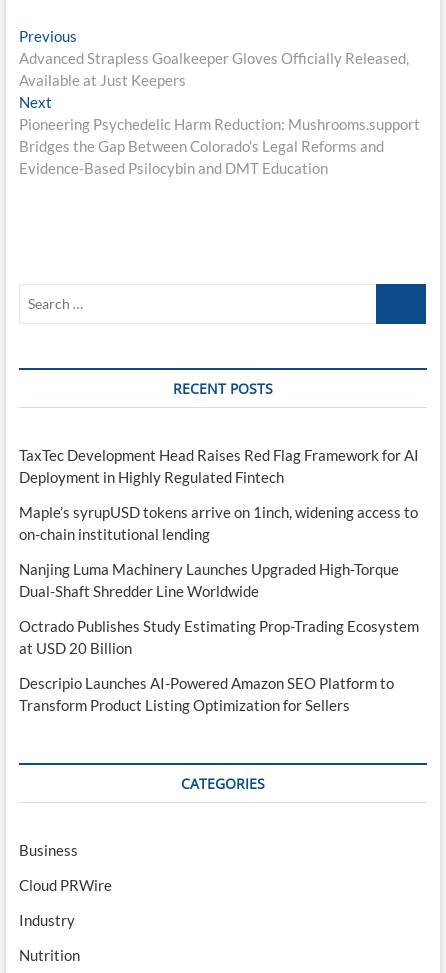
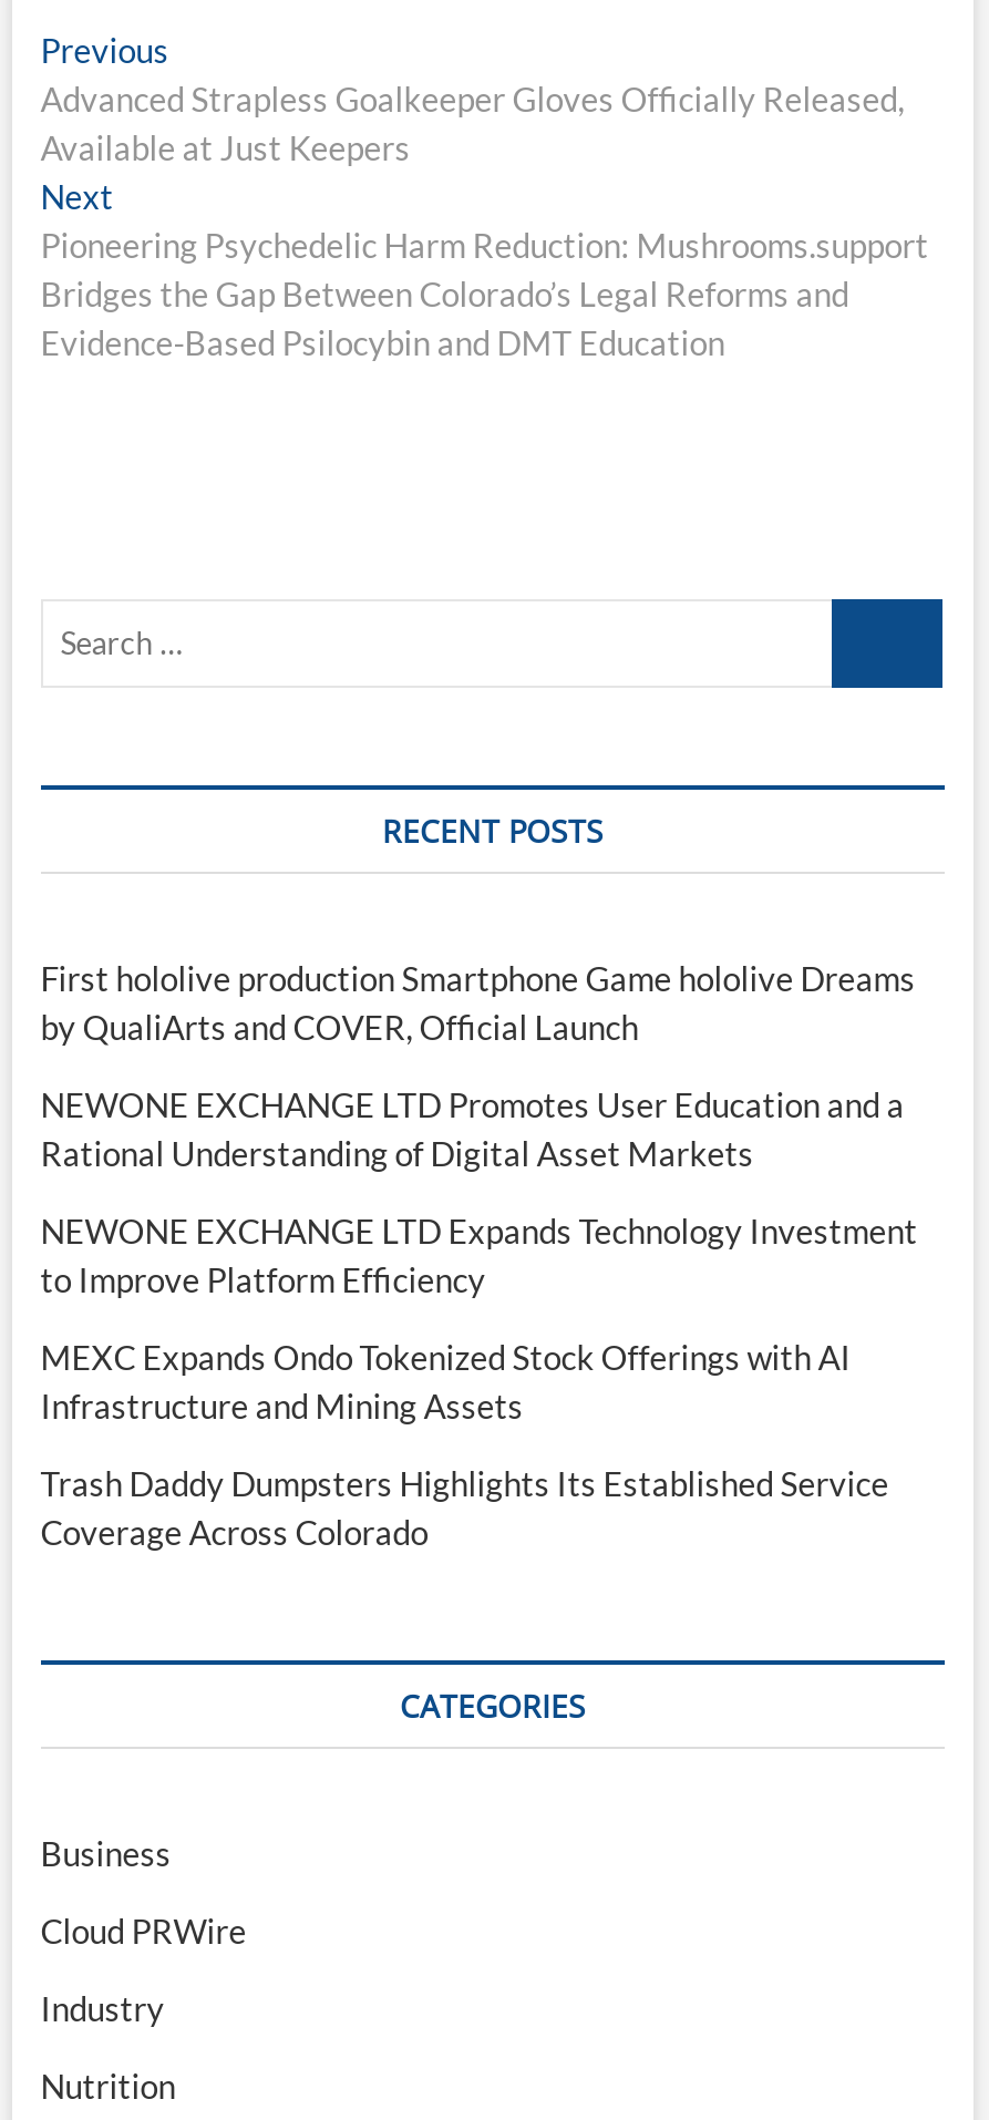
- TaxTec Development Head Raises Red Flag Framework for AI
- Deployment in Highly Regulated Fintech
+ First hololive production Smartphone Game hololive Dreams
+ by QualiArts and COVER, Official Launch

- Maple’s syrupUSD tokens arrive on 1inch, widening access to
- on-chain institutional lending
+ NEWONE EXCHANGE LTD Promotes User Education and a
+ Rational Understanding of Digital Asset Markets

- Nanjing Luma Machinery Launches Upgraded High-Torque
- Dual-Shaft Shredder Line Worldwide
+ NEWONE EXCHANGE LTD Expands Technology Investment
+ to Improve Platform Efficiency

- Octrado Publishes Study Estimating Prop-Trading Ecosystem
- at USD 20 Billion
+ MEXC Expands Ondo Tokenized Stock Offerings with AI
+ Infrastructure and Mining Assets

- Descripio Launches AI-Powered Amazon SEO Platform to
- Transform Product Listing Optimization for Sellers
+ Trash Daddy Dumpsters Highlights Its Established Service
+ Coverage Across Colorado
